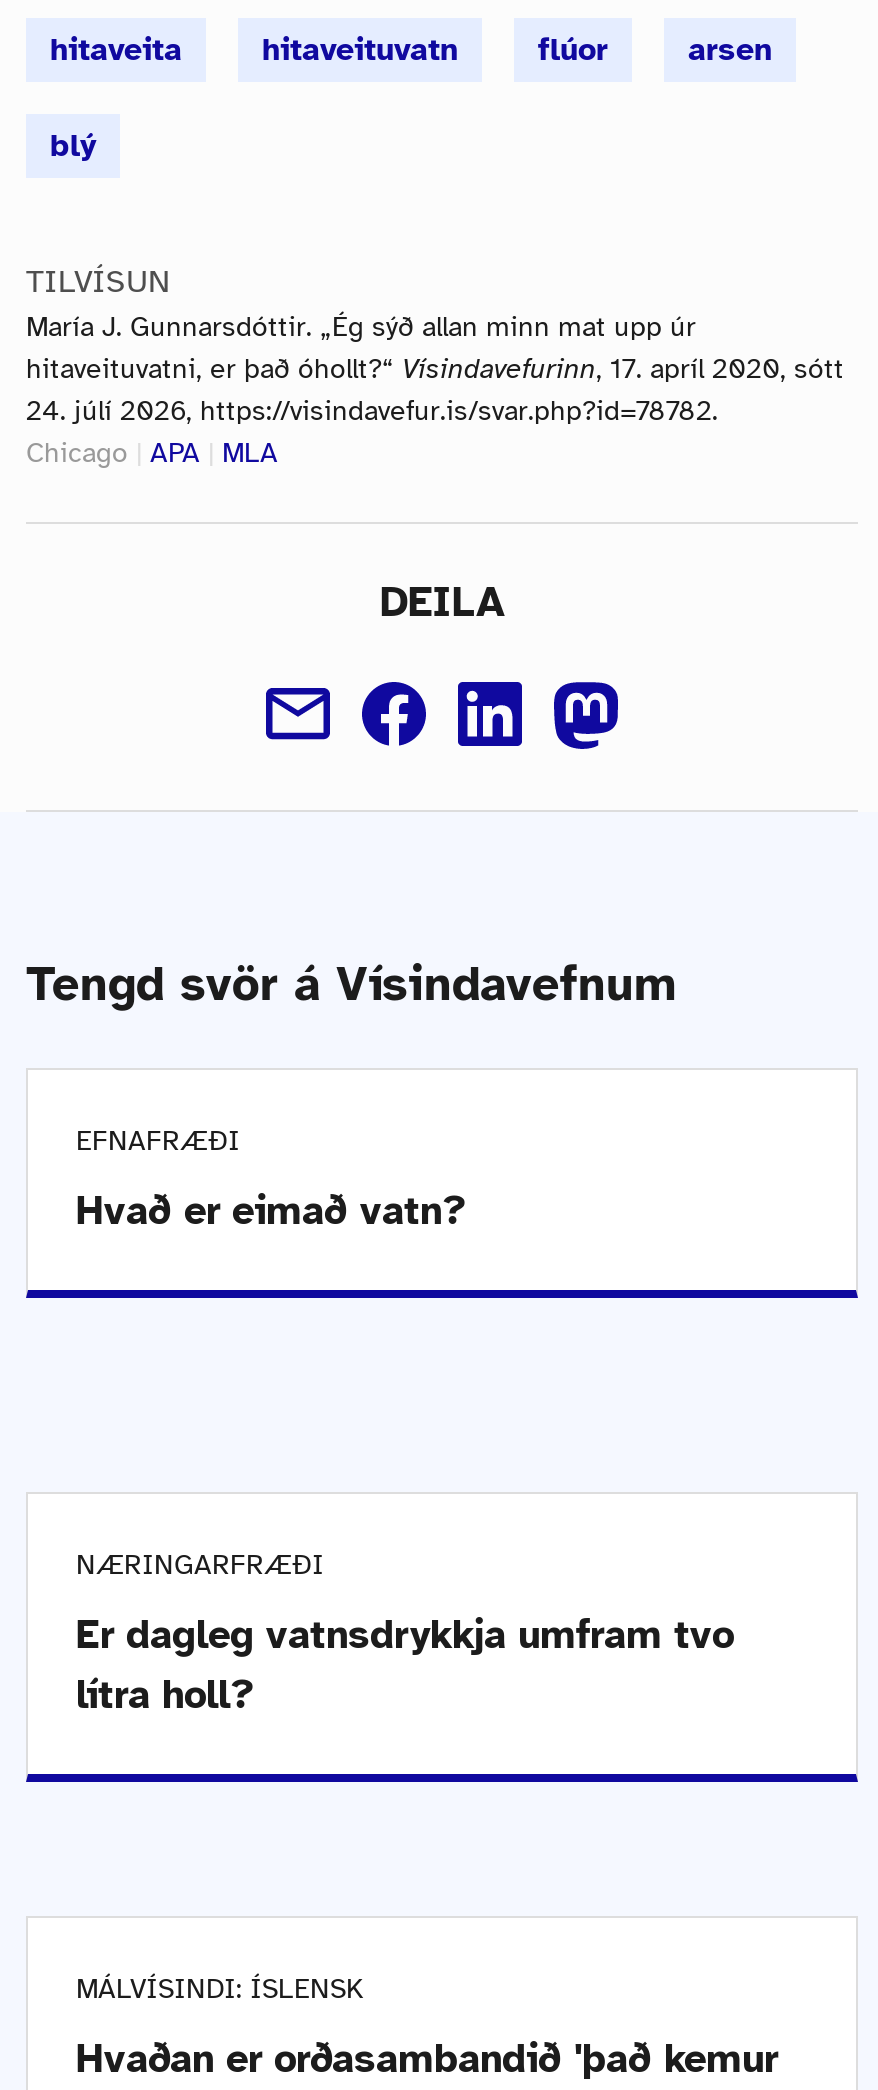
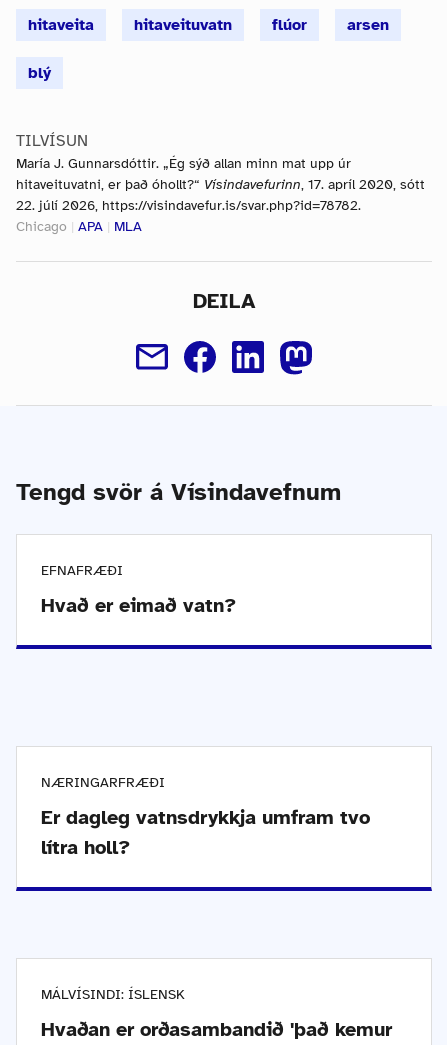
- 24. júlí 2026, https://visindavefur.is/svar.php?id=78782.
+ 22. júlí 2026, https://visindavefur.is/svar.php?id=78782.
